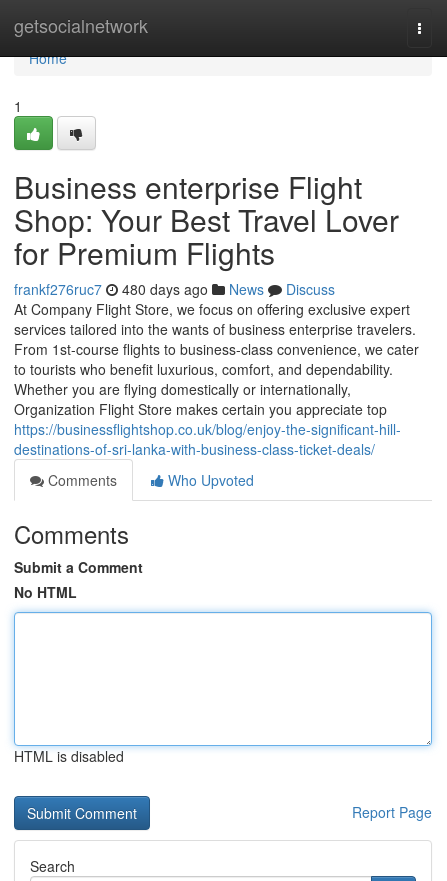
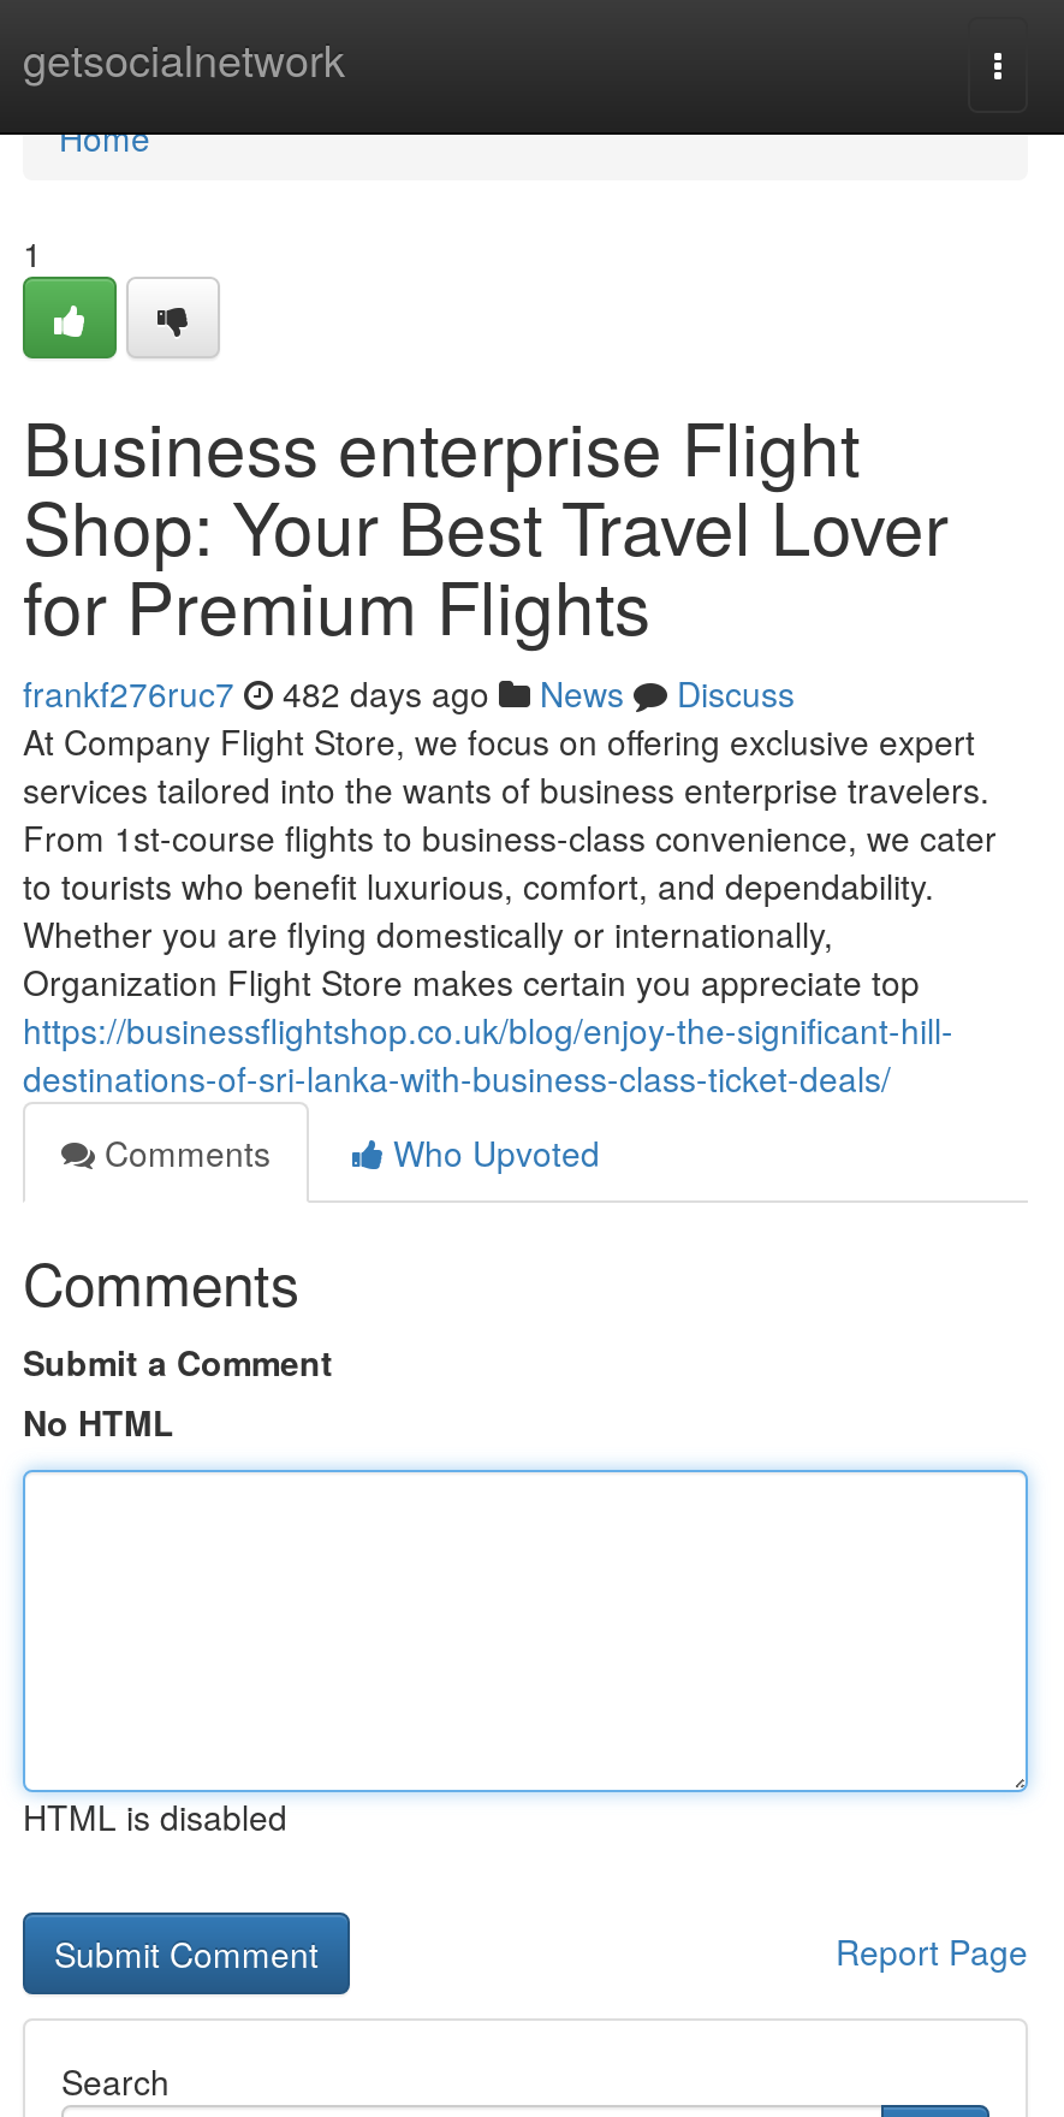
- frankf276ruc7 480 days ago News Discuss
+ frankf276ruc7 482 days ago News Discuss
